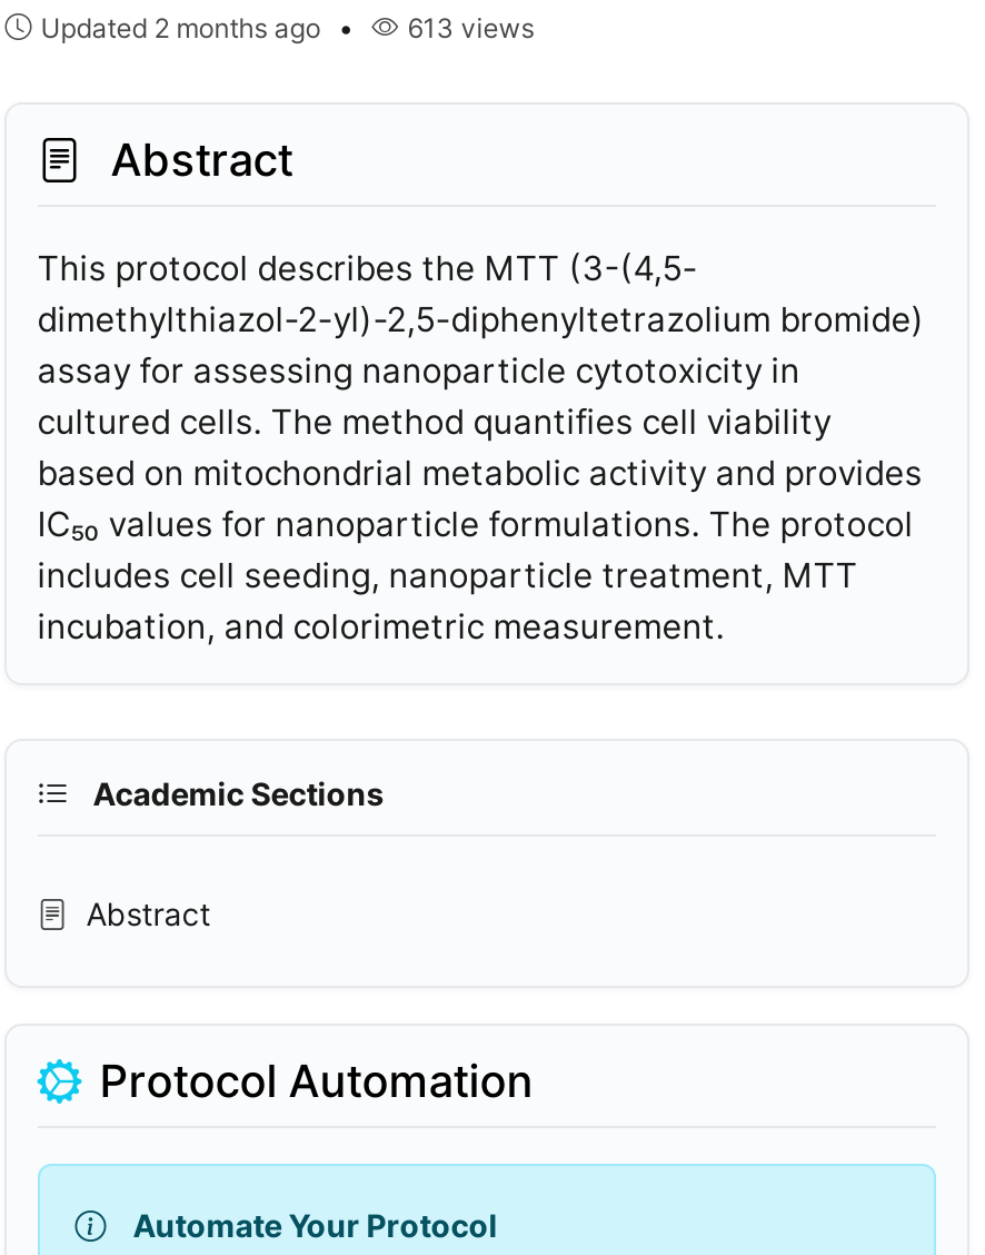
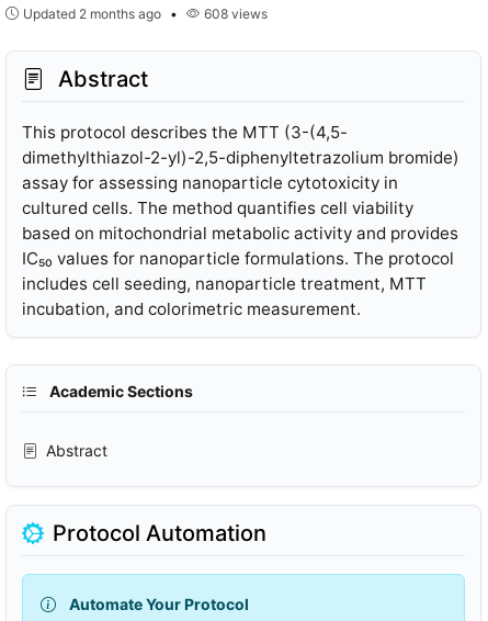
- Updated 2 months ago • 613 views
+ Updated 2 months ago • 608 views
